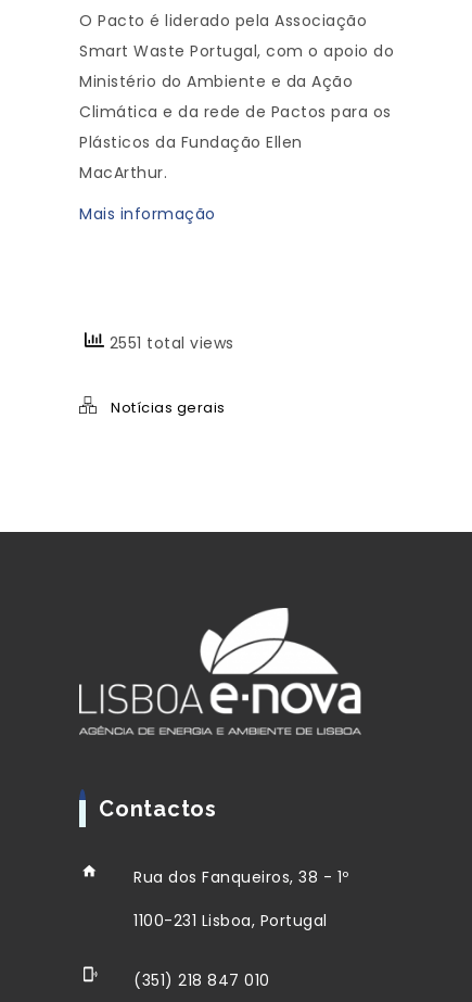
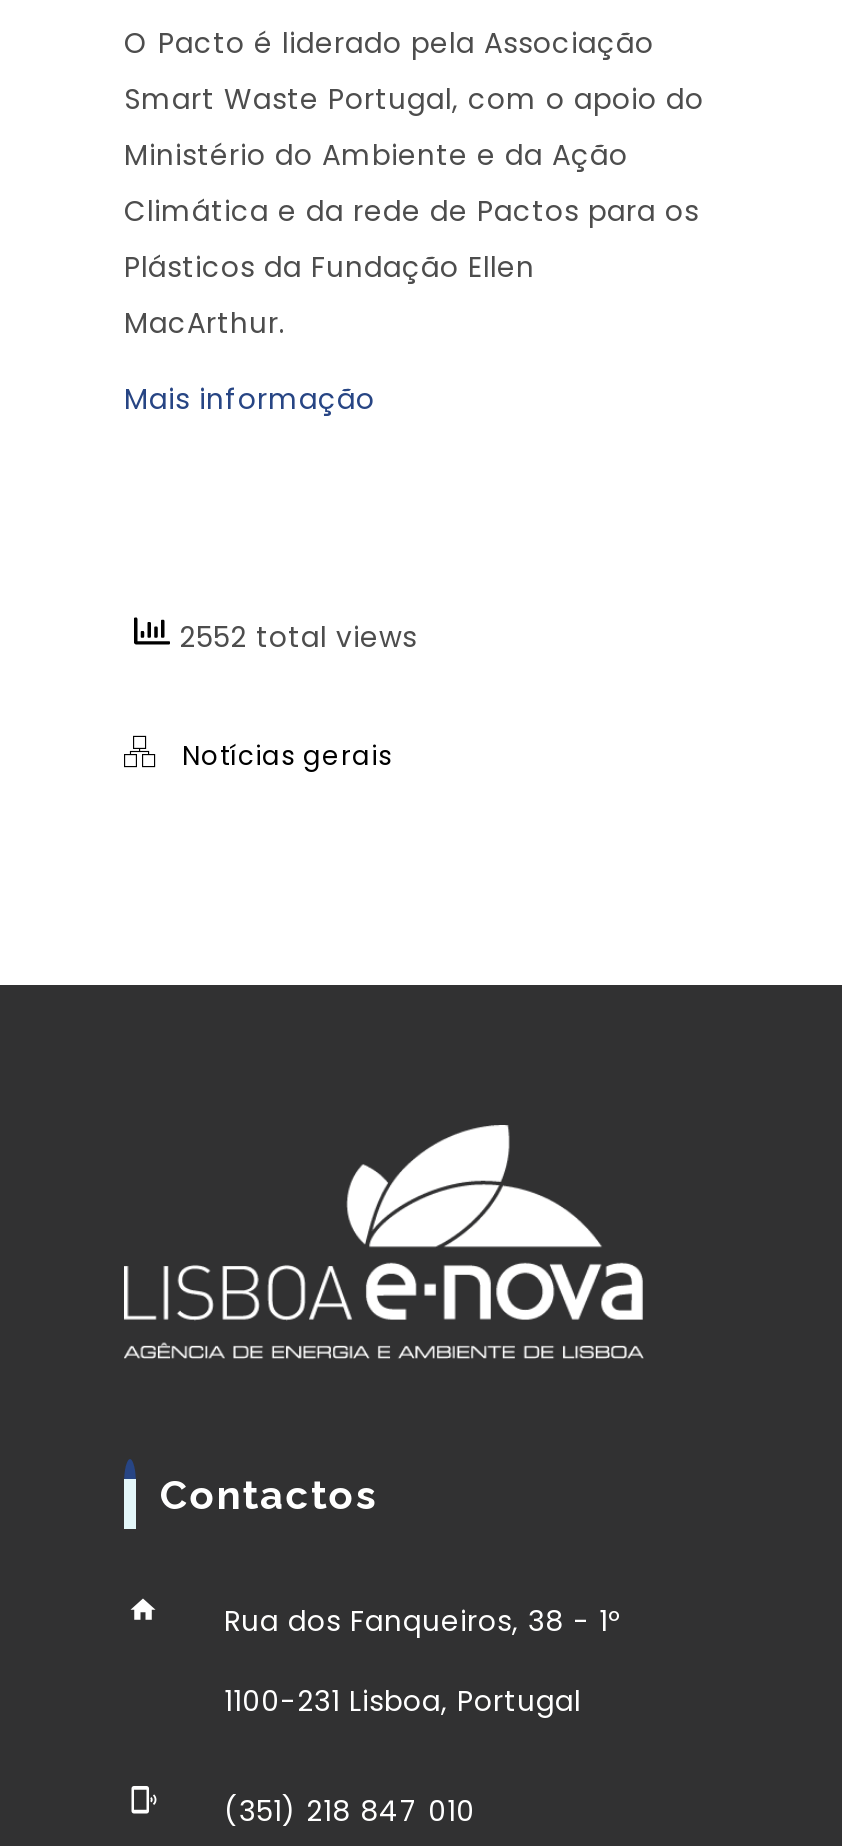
- 2551 total views
+ 2552 total views
